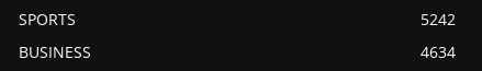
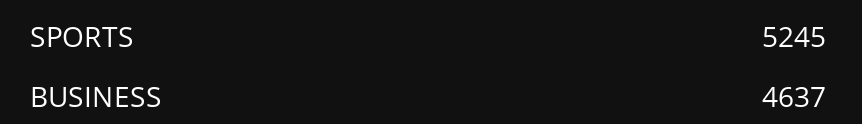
- 5242
+ 5245

- 4634
+ 4637
